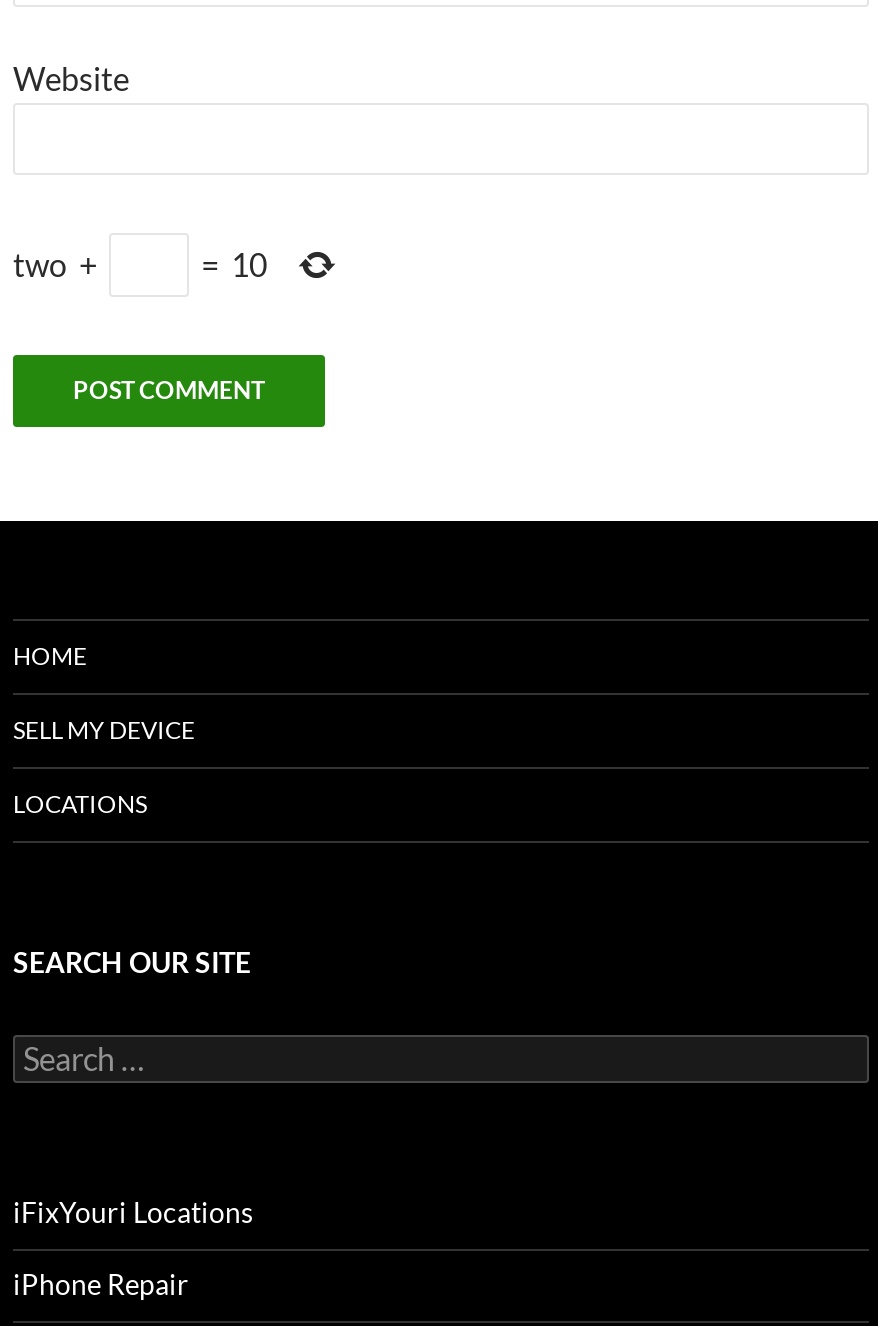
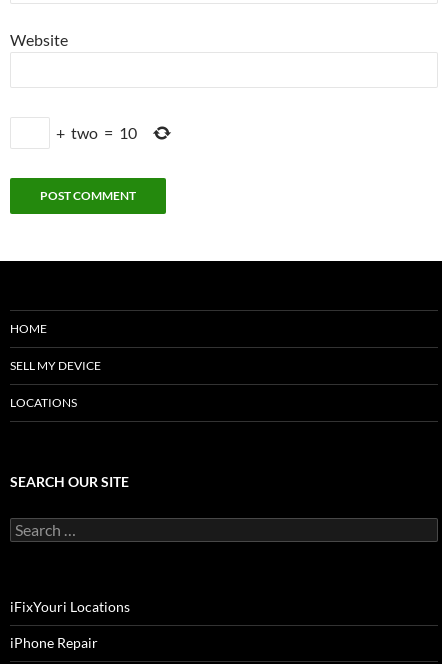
- two +
- = 10
+ + two = 10
